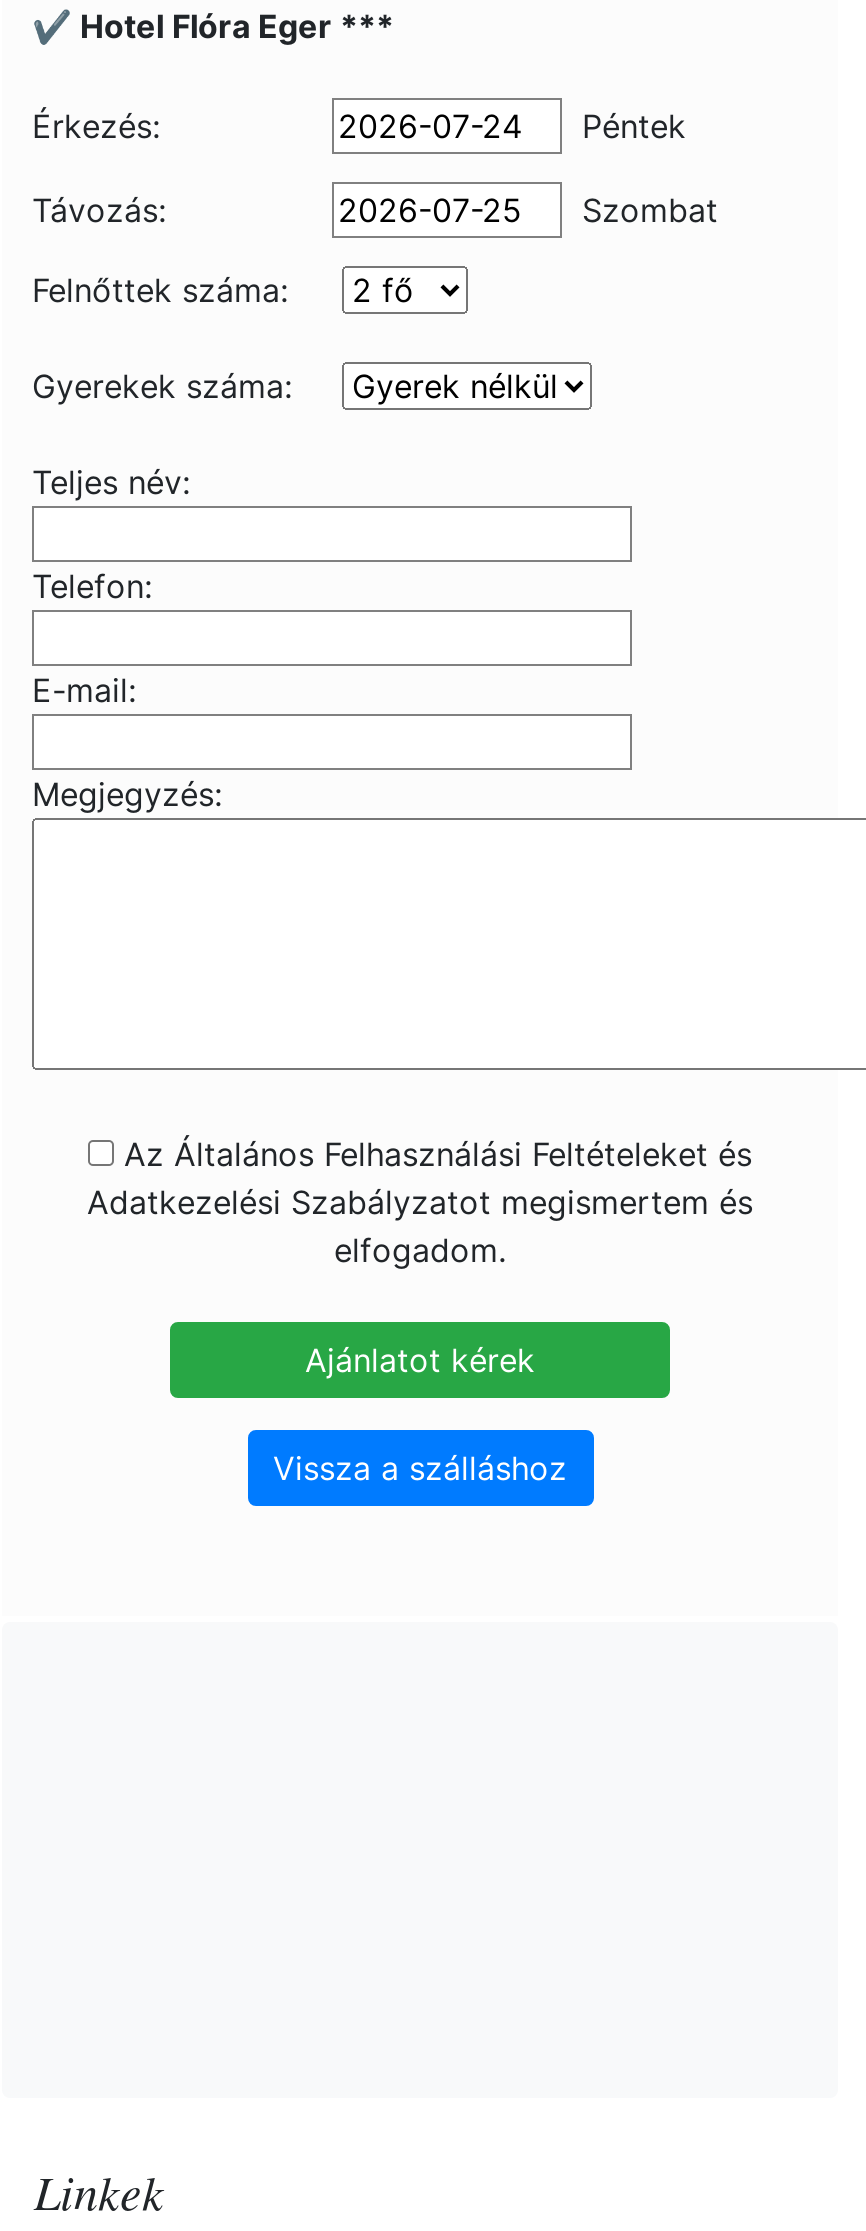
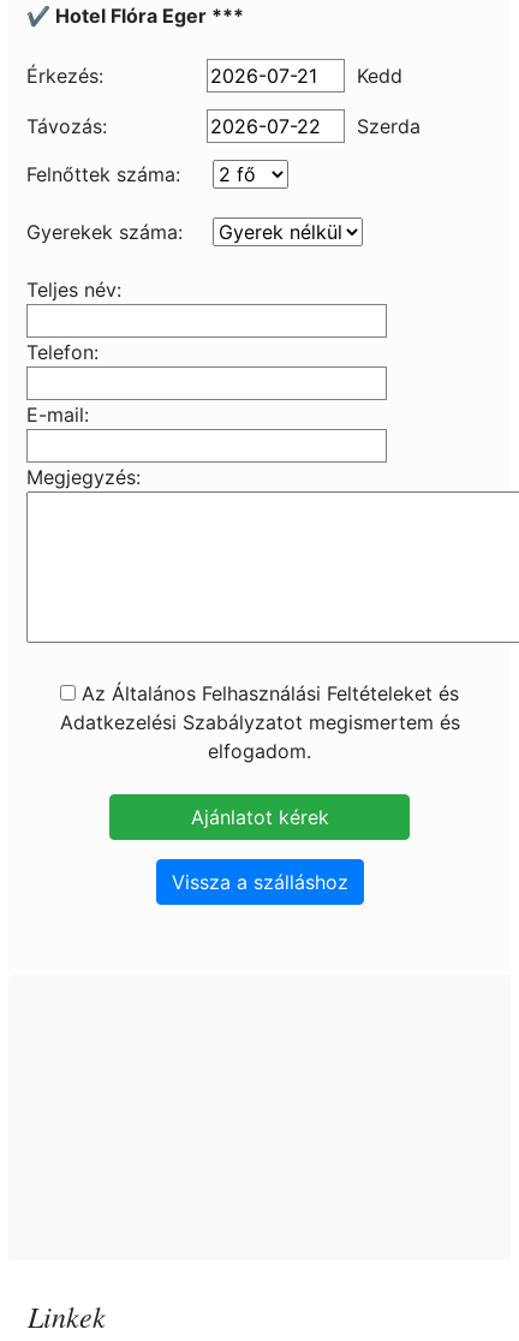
- Péntek
+ Kedd

- Szombat
+ Szerda
